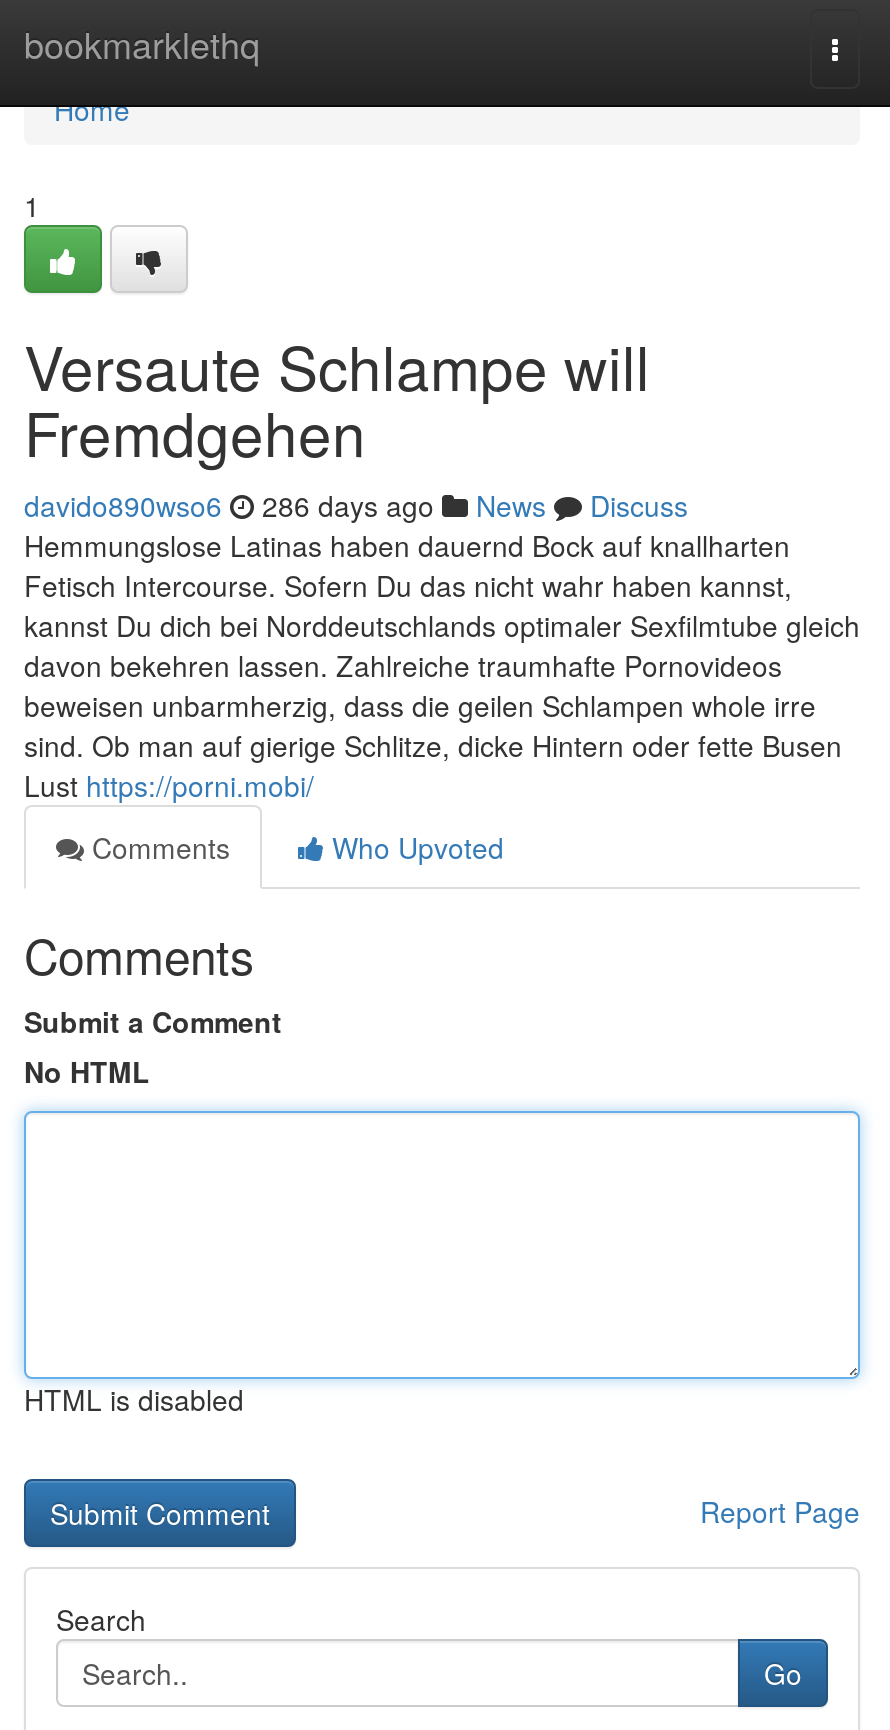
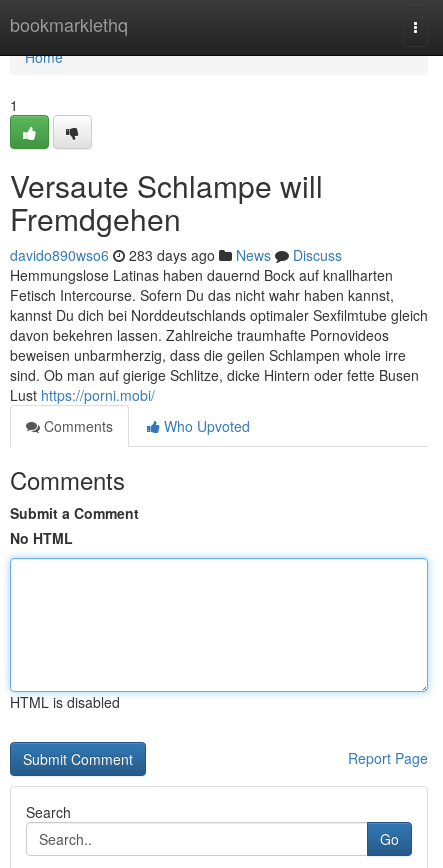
- davido890wso6 286 days ago News Discuss
+ davido890wso6 283 days ago News Discuss
